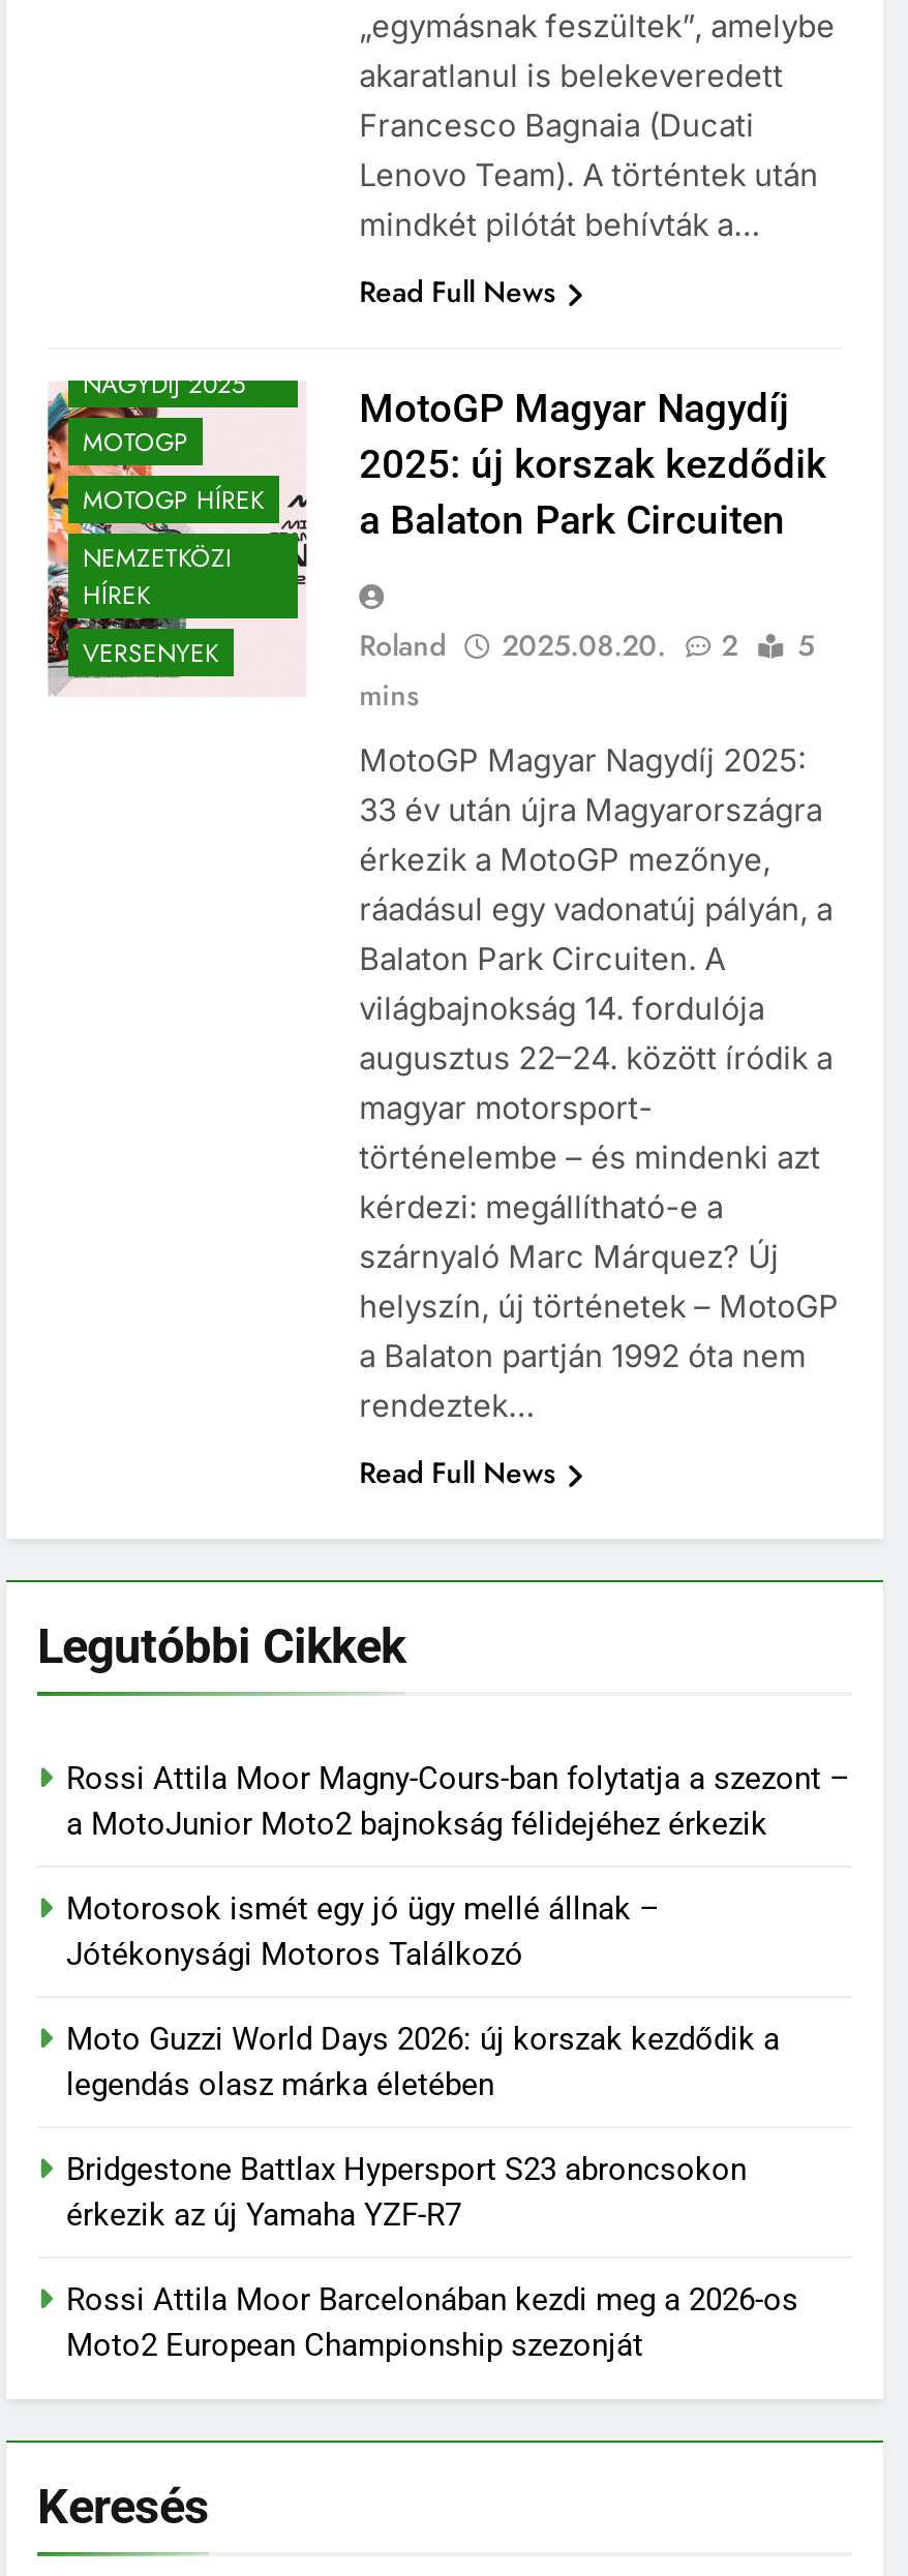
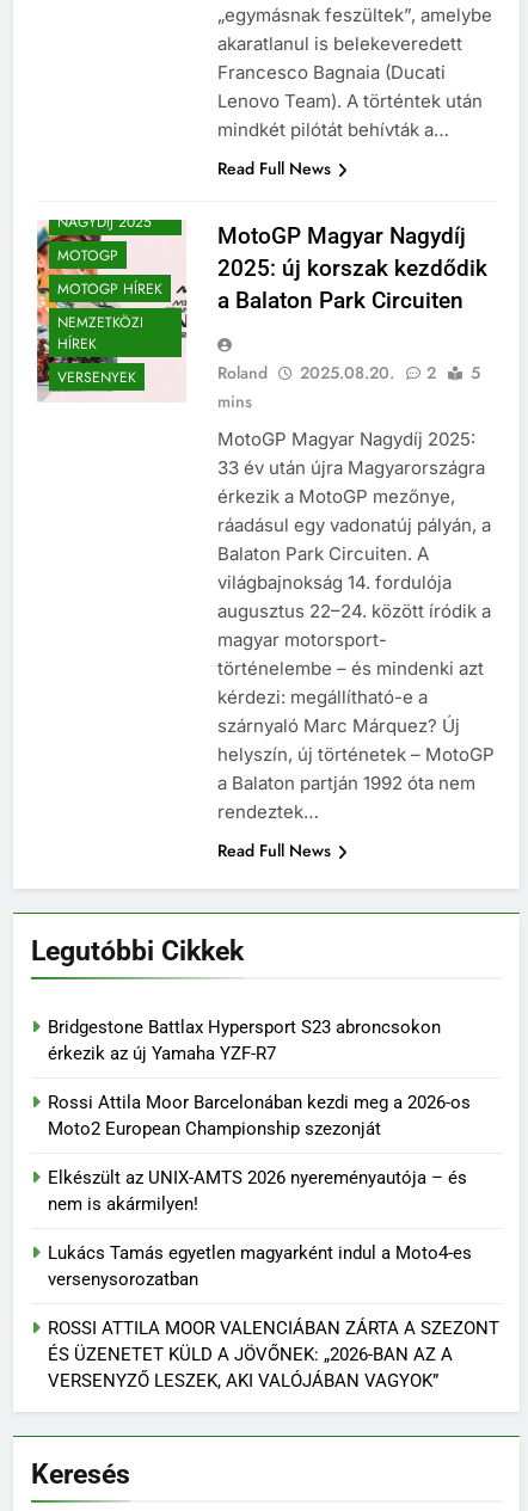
- Rossi Attila Moor Magny-Cours-ban folytatja a szezont –
- a MotoJunior Moto2 bajnokság félidejéhez érkezik
- Motorosok ismét egy jó ügy mellé állnak –
- Jótékonysági Motoros Találkozó
- Moto Guzzi World Days 2026: új korszak kezdődik a
- legendás olasz márka életében

moved up: Bridgestone Battlax Hypersport S23 abroncsokon | érkezik az új Yamaha YZF-R7 | Rossi Attila Moor Barcelonában kezdi meg a 2026-os | Moto2 European Championship szezonját

+ Elkészült az UNIX-AMTS 2026 nyereményautója – és
+ nem is akármilyen!
+ Lukács Tamás egyetlen magyarként indul a Moto4-es
+ versenysorozatban
+ ROSSI ATTILA MOOR VALENCIÁBAN ZÁRTA A SZEZONT
+ ÉS ÜZENETET KÜLD A JÖVŐNEK: „2026-BAN AZ A
+ VERSENYZŐ LESZEK, AKI VALÓJÁBAN VAGYOK”
